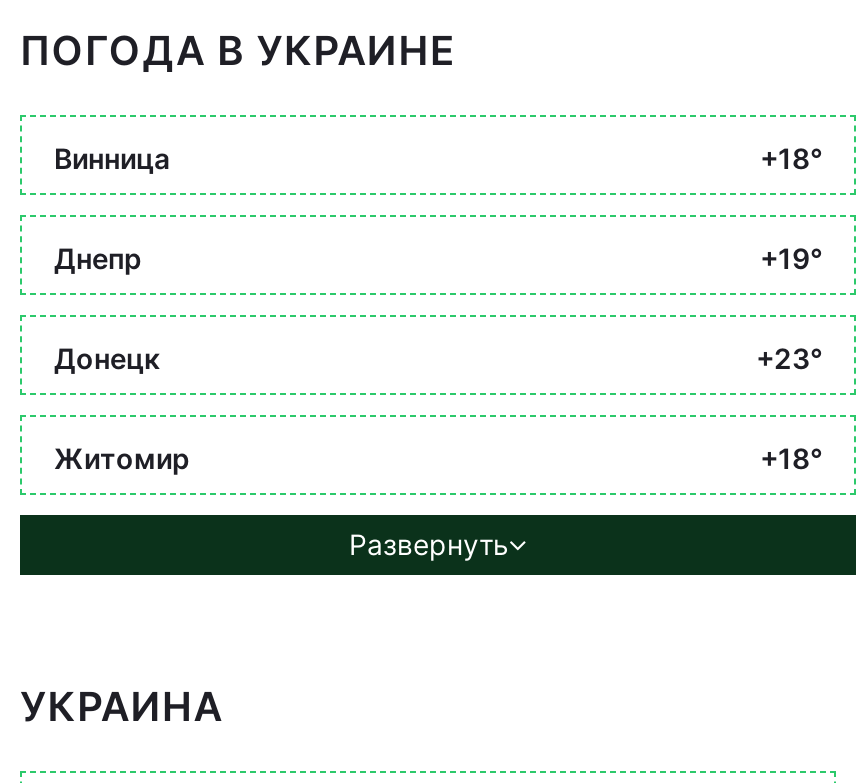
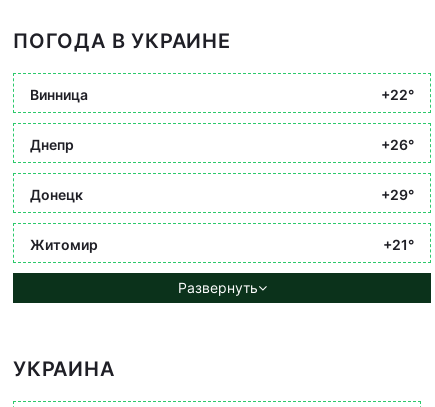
- +18°
+ +22°

- +19°
+ +26°

- +23°
+ +29°

- +18°
+ +21°
